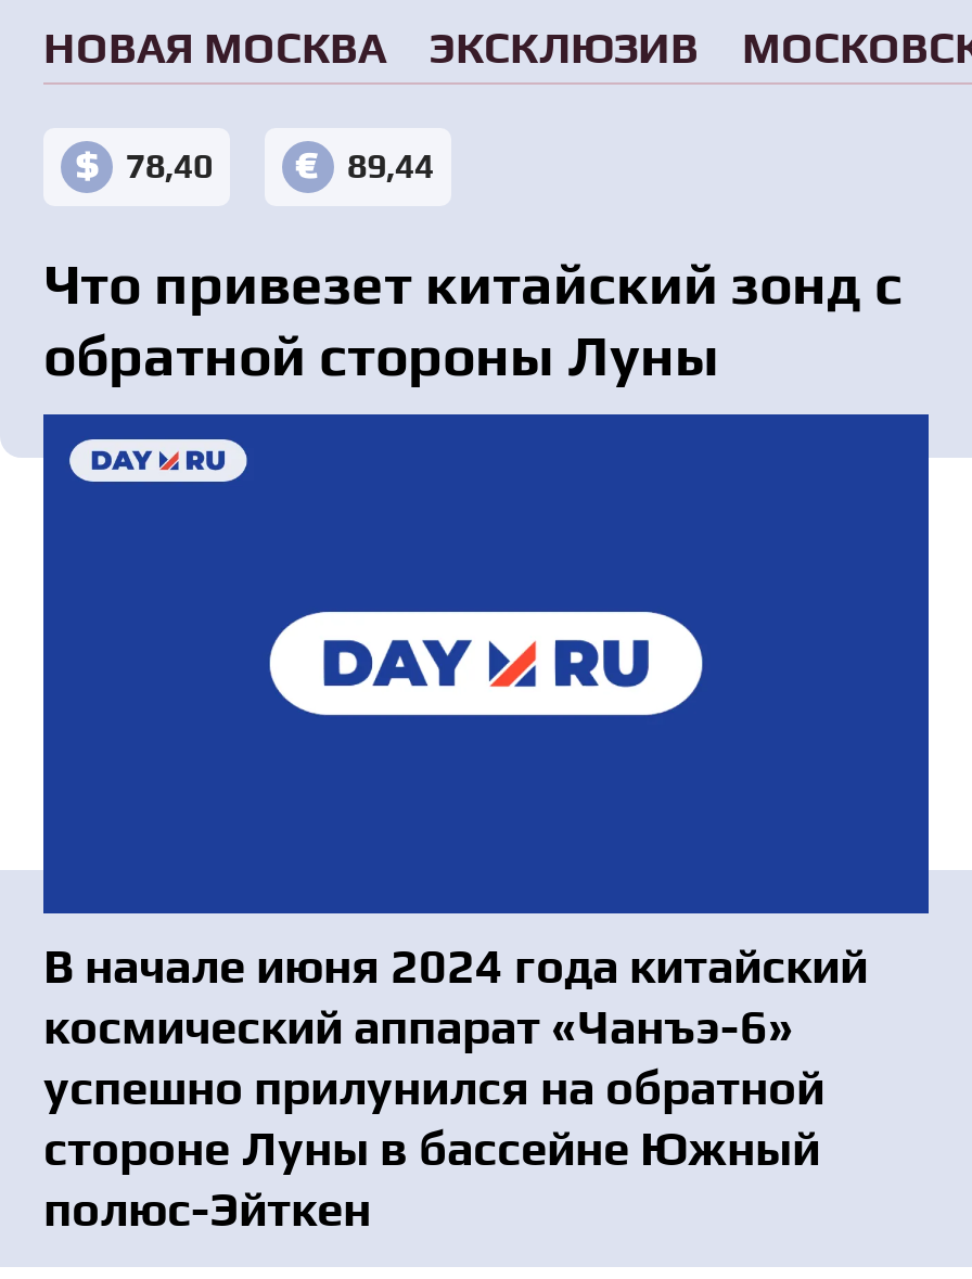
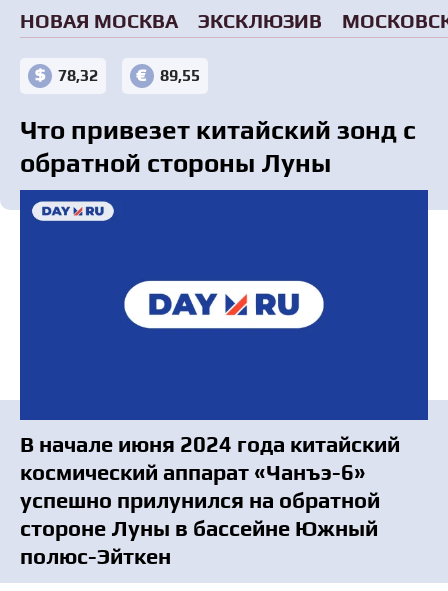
- 78,40
+ 78,32

- 89,44
+ 89,55
